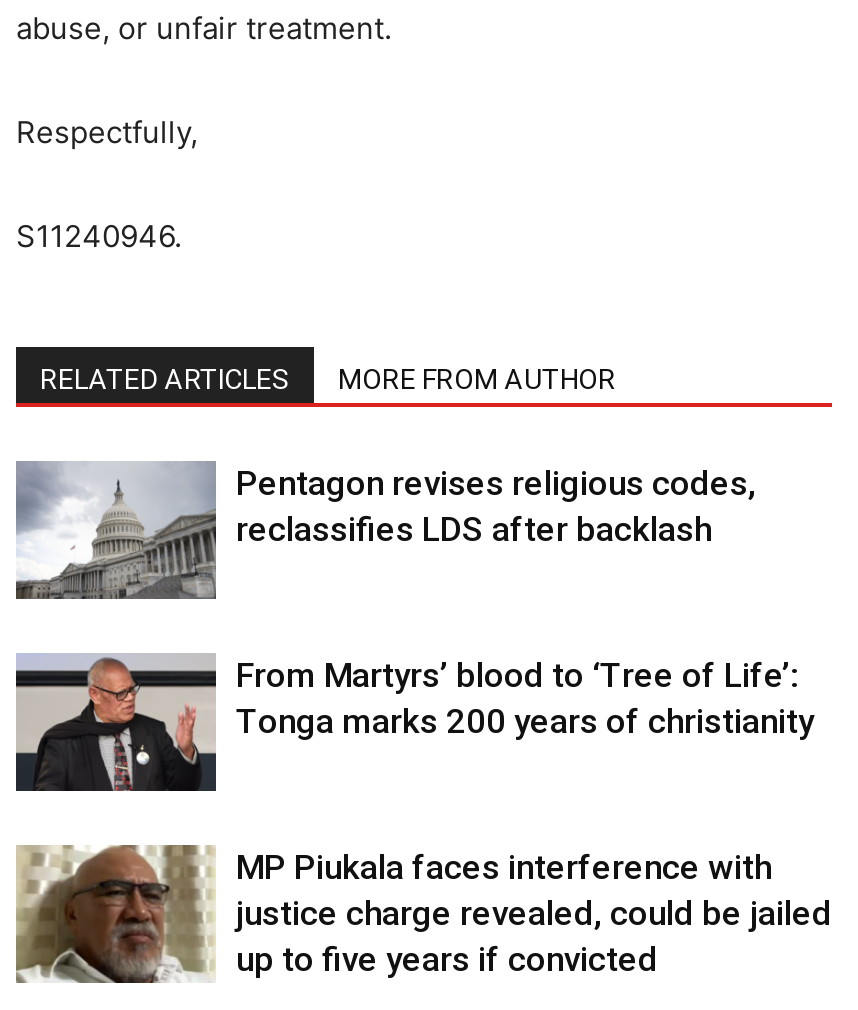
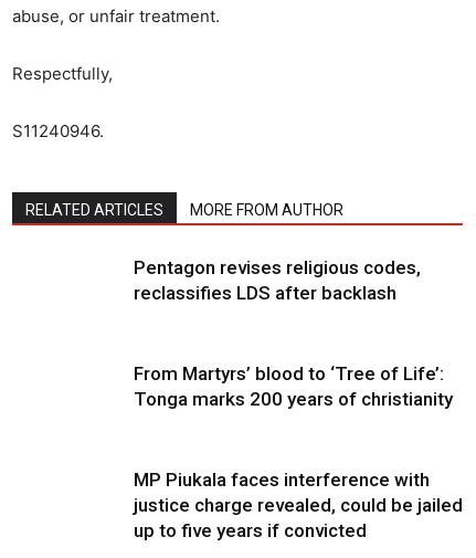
- [image]

- [image]

- [image]
